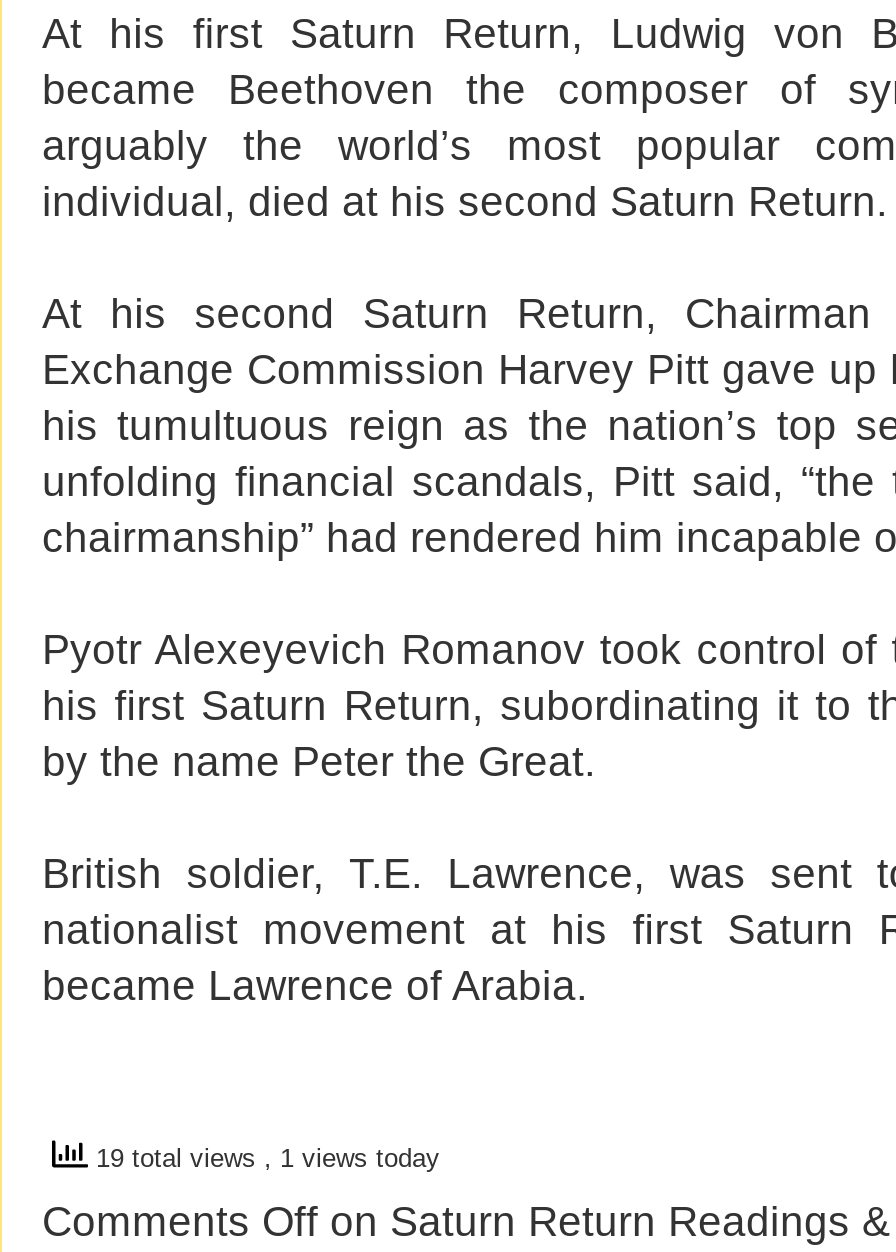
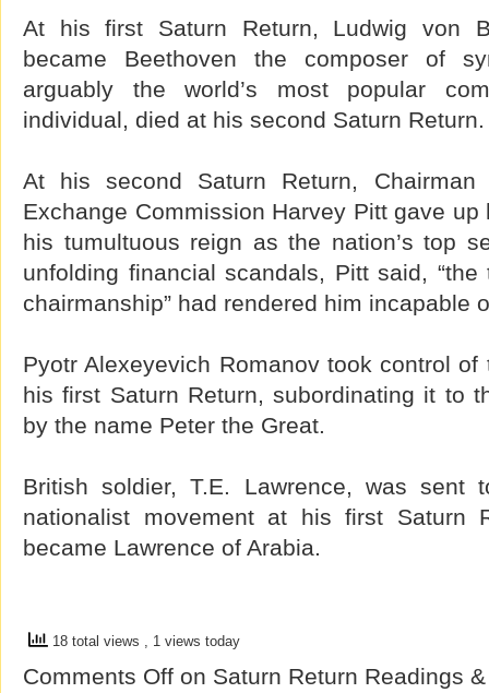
- 19 total views, 1 views today
+ 18 total views, 1 views today
